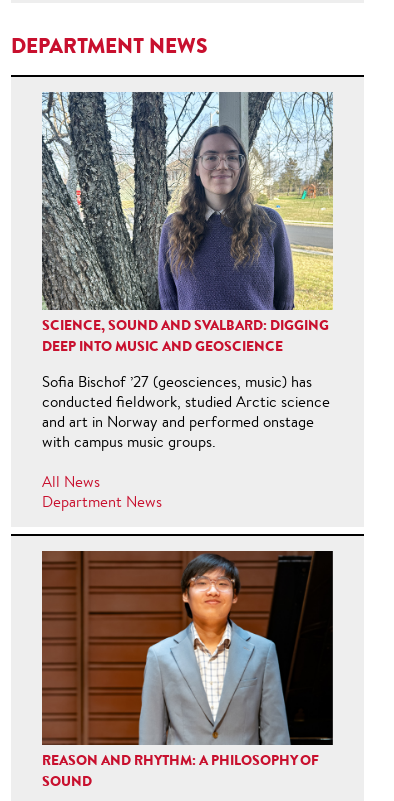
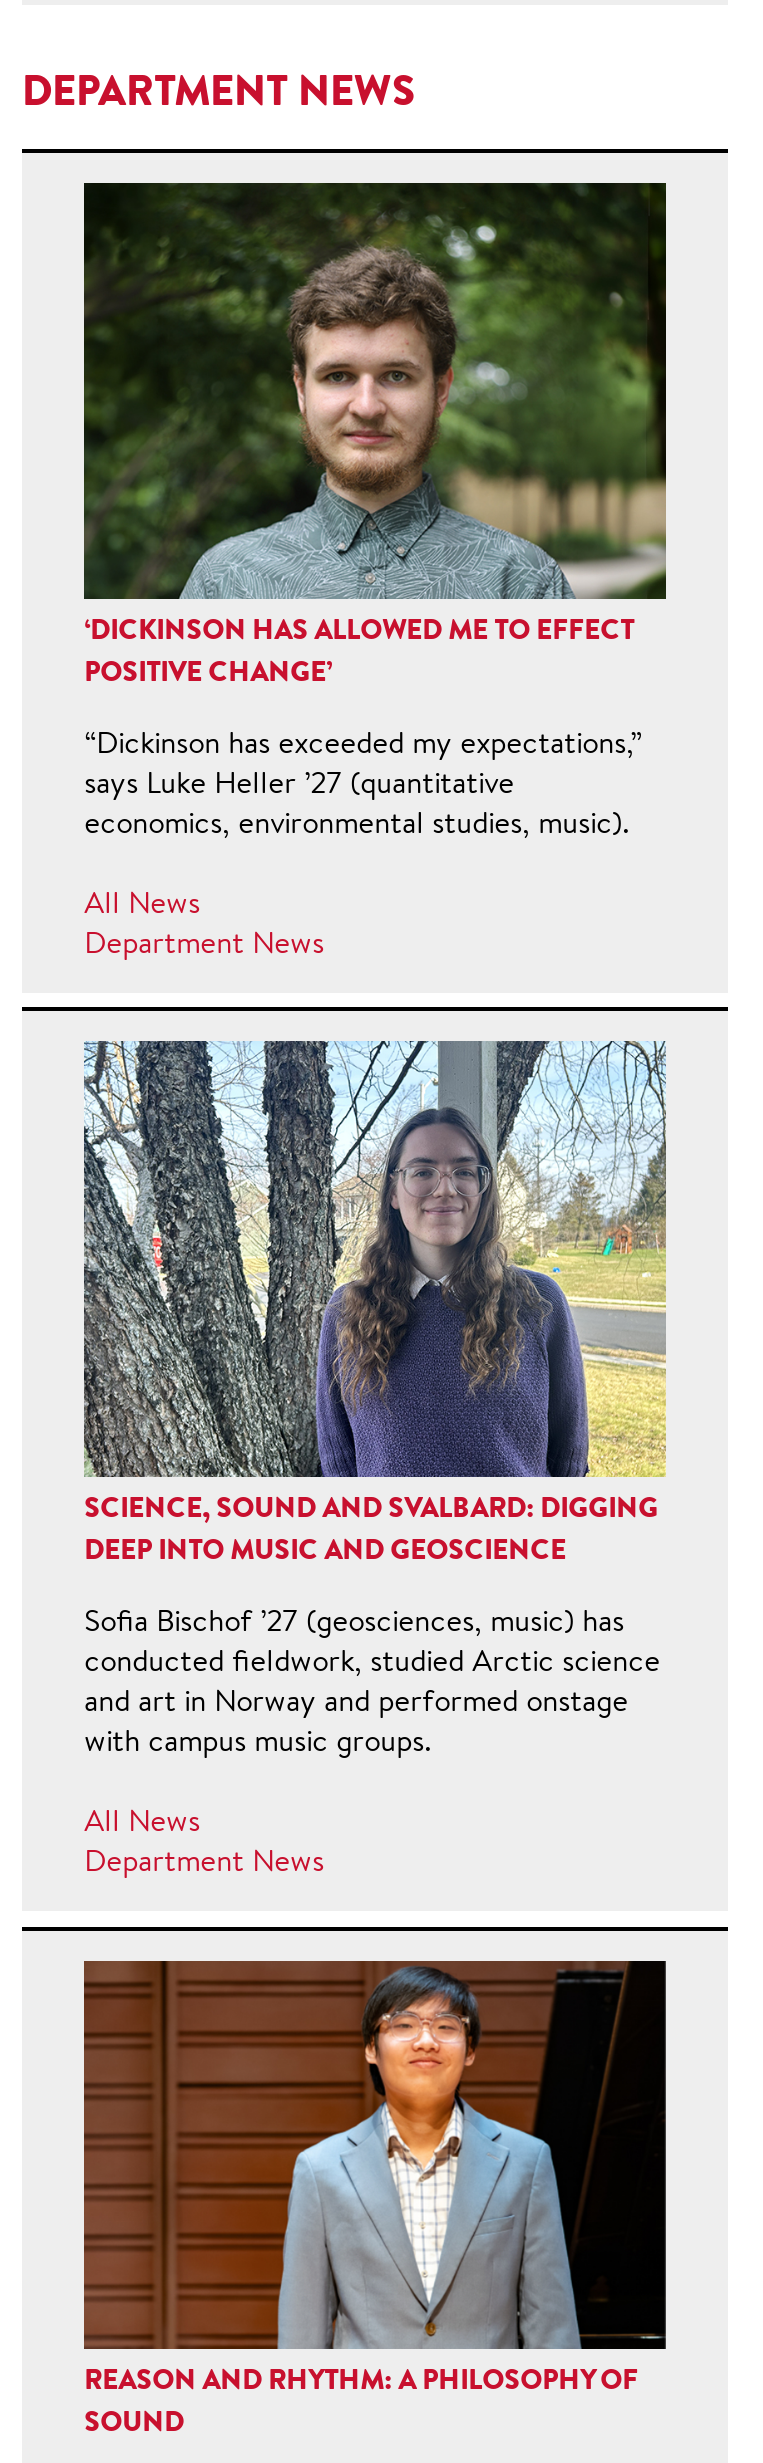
+ [image]
+ ‘DICKINSON HAS ALLOWED ME TO EFFECT
+ POSITIVE CHANGE’
+ “Dickinson has exceeded my expectations,”
+ says Luke Heller ’27 (quantitative
+ economics, environmental studies, music).
+ All News
+ Department News
